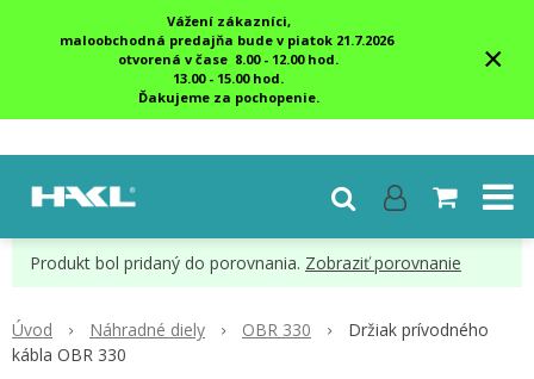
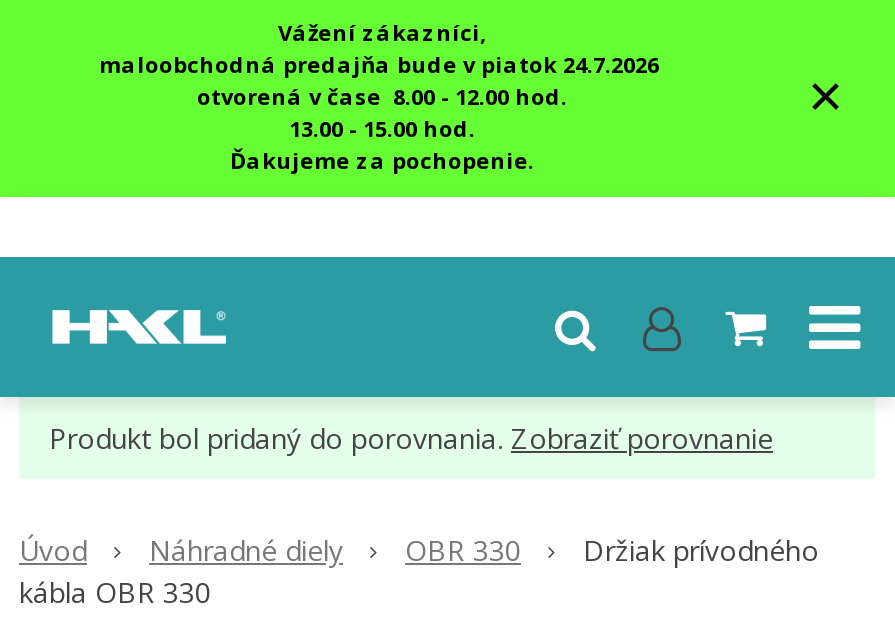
- maloobchodná predajňa bude v piatok 21.7.2026
+ maloobchodná predajňa bude v piatok 24.7.2026
